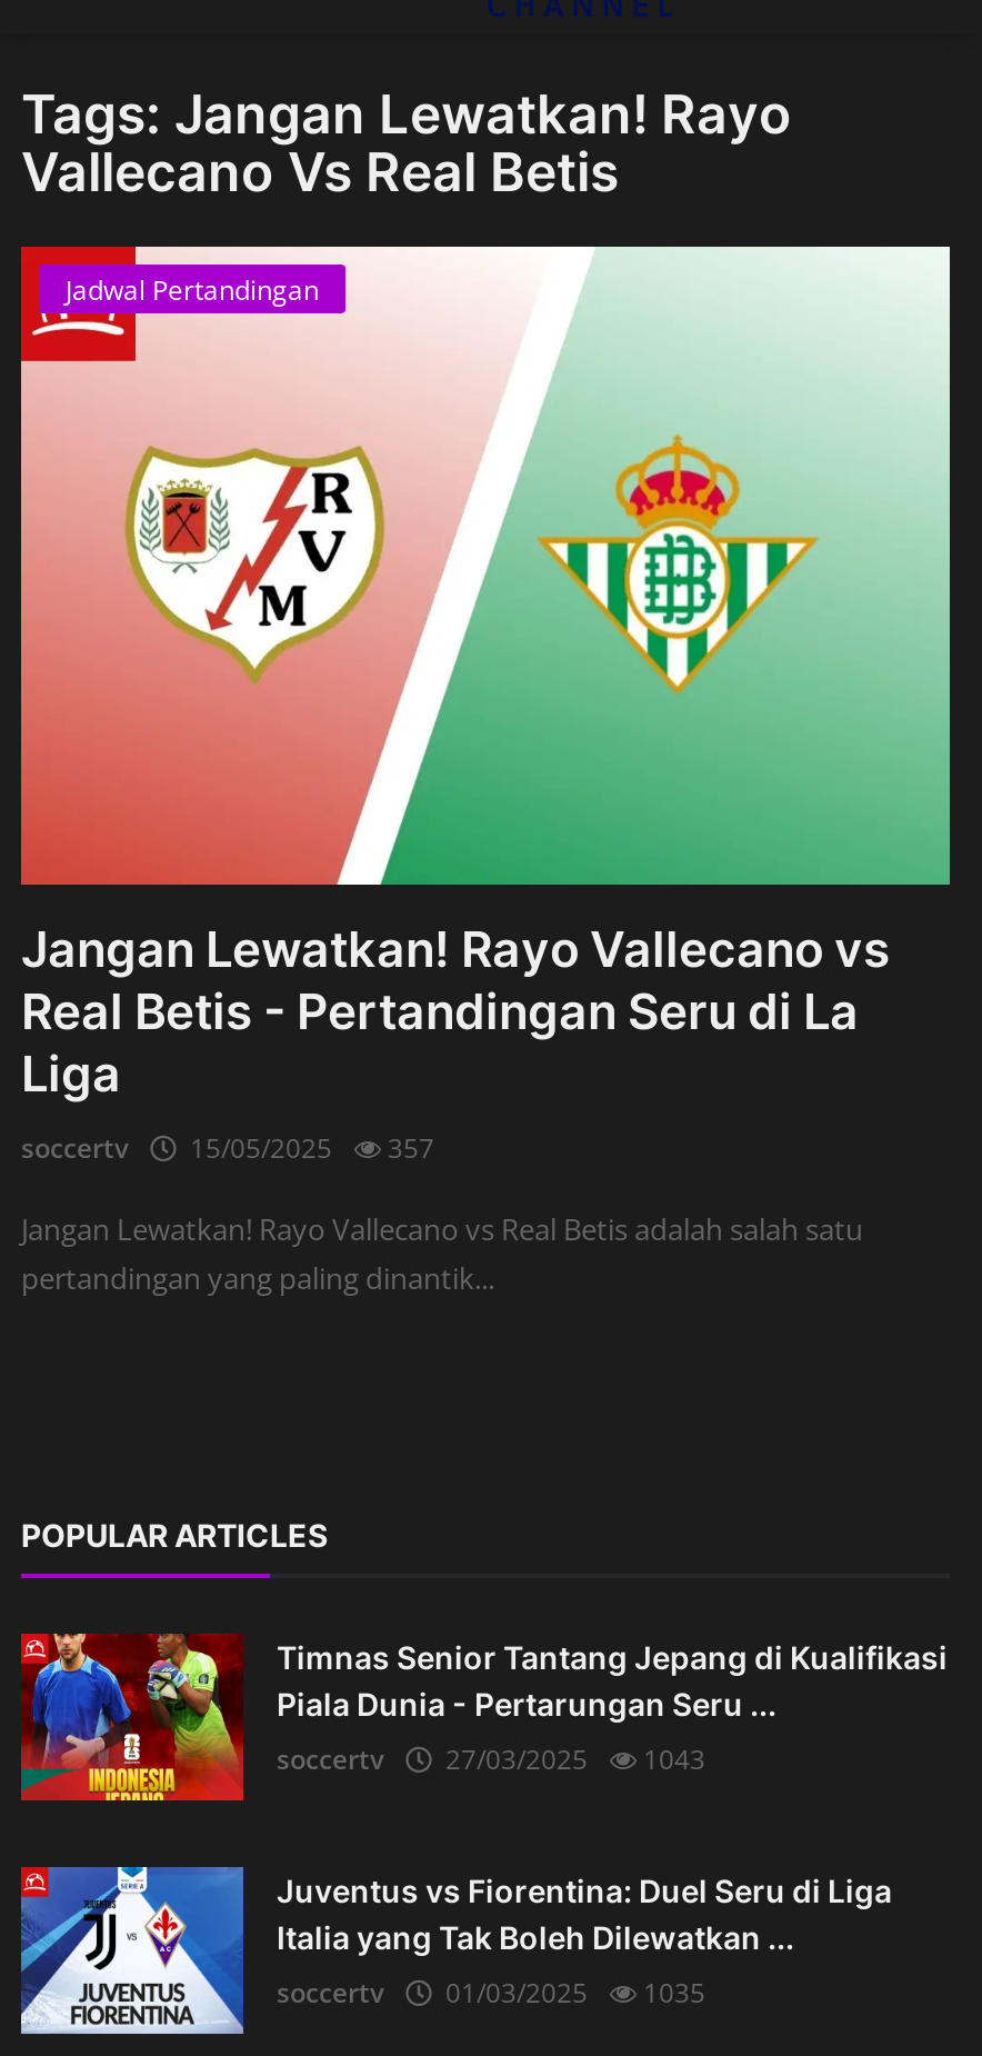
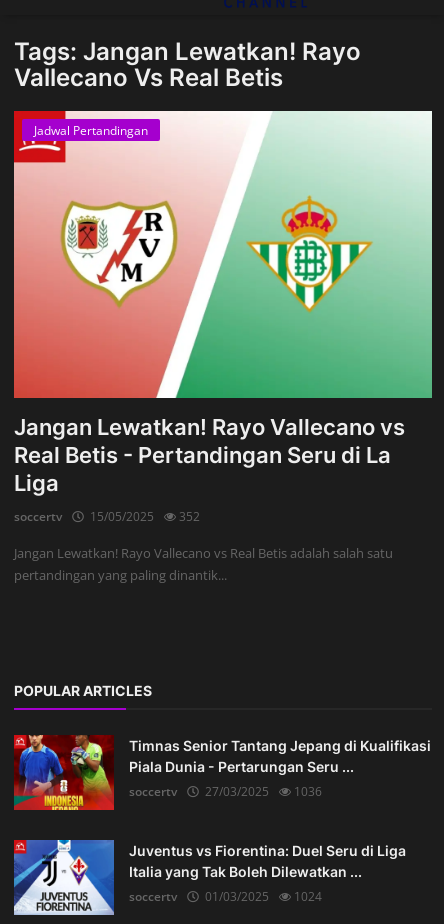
- soccertv 15/05/2025 357
+ soccertv 15/05/2025 352

- soccertv 27/03/2025 1043
+ soccertv 27/03/2025 1036

- soccertv 01/03/2025 1035
+ soccertv 01/03/2025 1024
